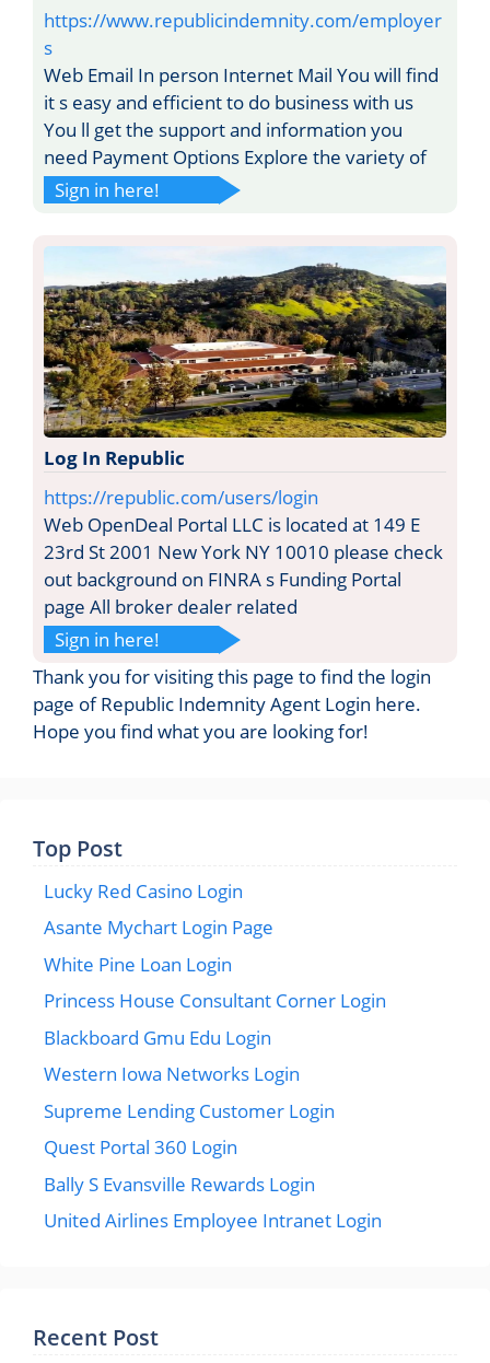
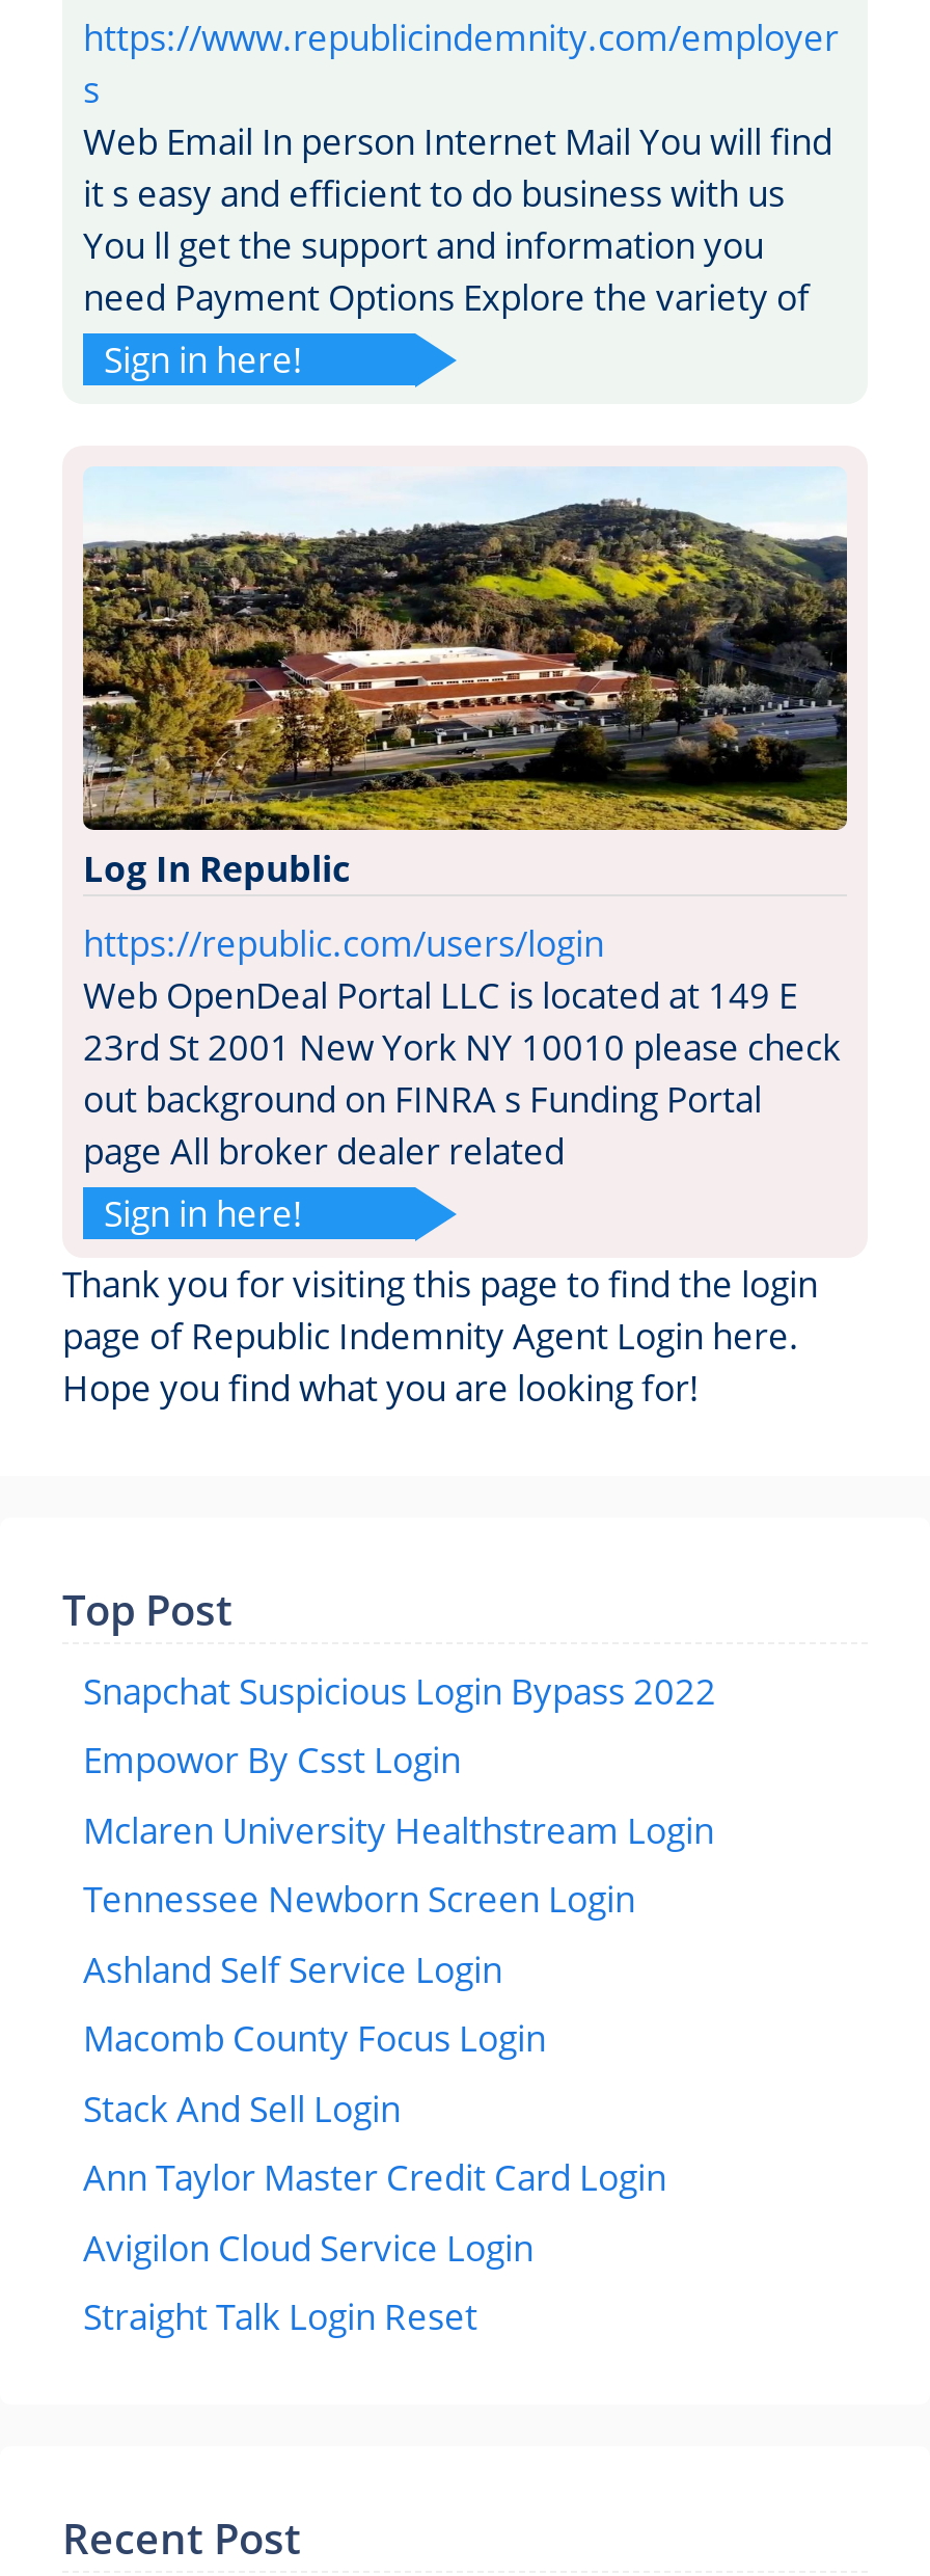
- Lucky Red Casino Login
+ Snapchat Suspicious Login Bypass 2022

- Asante Mychart Login Page
+ Empowor By Csst Login

- White Pine Loan Login
+ Mclaren University Healthstream Login

- Princess House Consultant Corner Login
+ Tennessee Newborn Screen Login

- Blackboard Gmu Edu Login
+ Ashland Self Service Login

- Western Iowa Networks Login
+ Macomb County Focus Login

- Supreme Lending Customer Login
+ Stack And Sell Login

- Quest Portal 360 Login
+ Ann Taylor Master Credit Card Login

- Bally S Evansville Rewards Login
+ Avigilon Cloud Service Login

- United Airlines Employee Intranet Login
+ Straight Talk Login Reset
